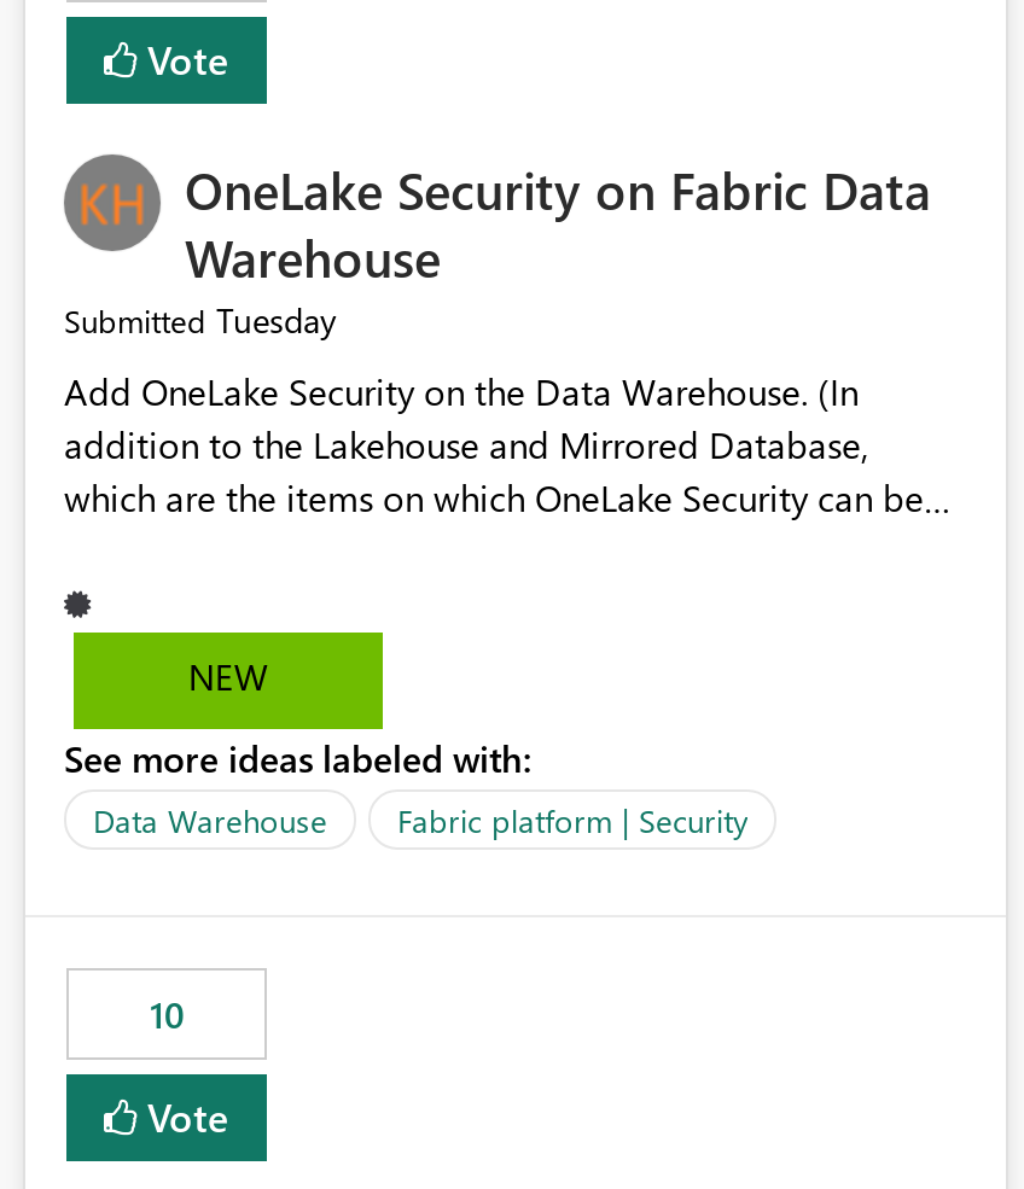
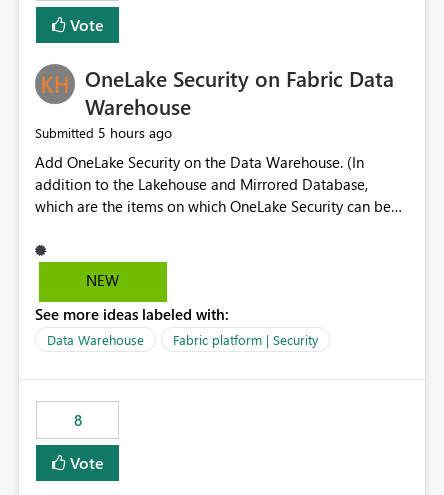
- Submitted Tuesday
+ Submitted 5 hours ago

- 10
+ 8
